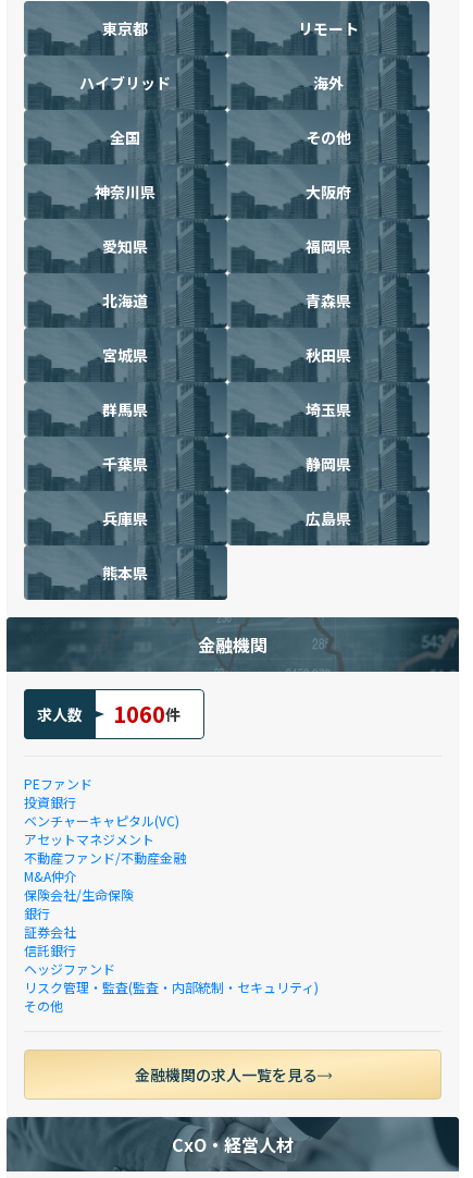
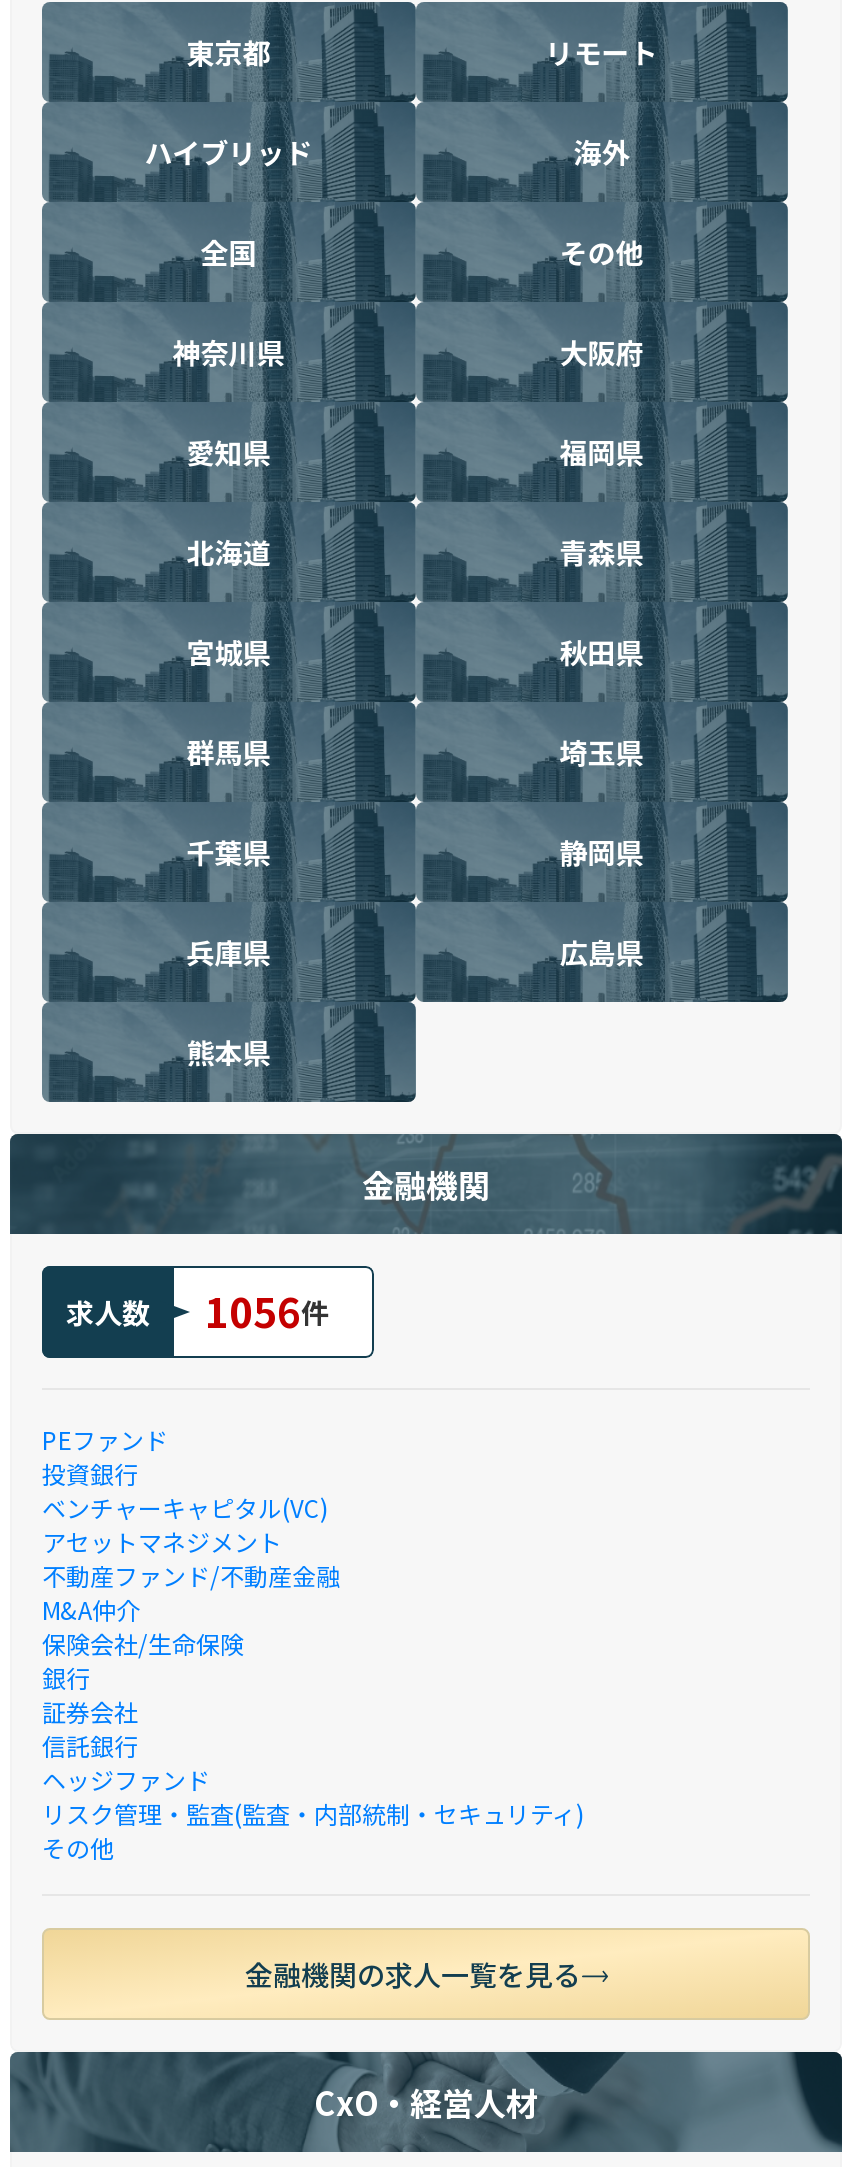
- 求人数 1060件
+ 求人数 1056件
